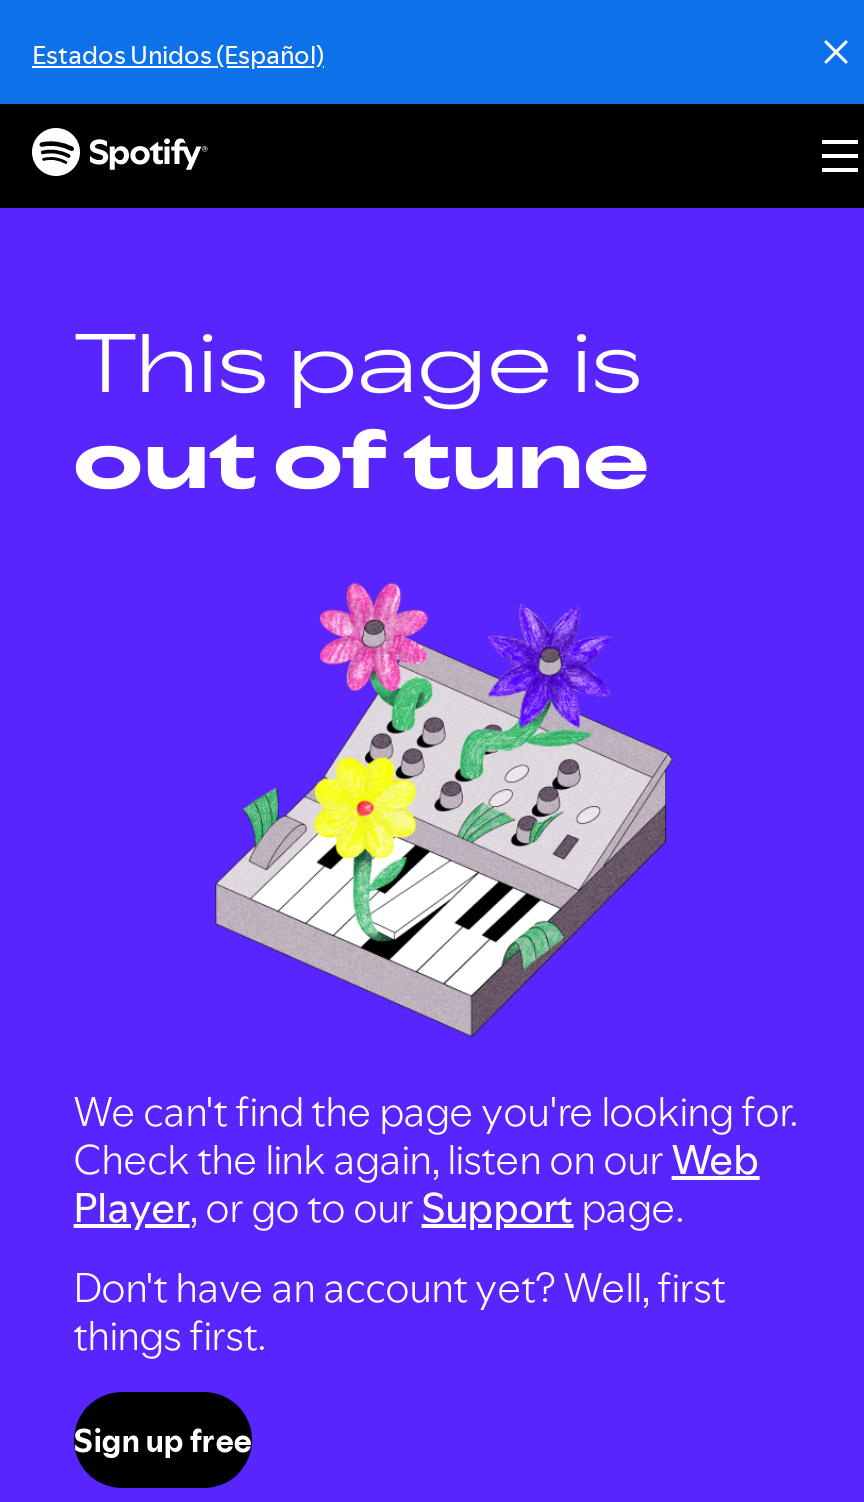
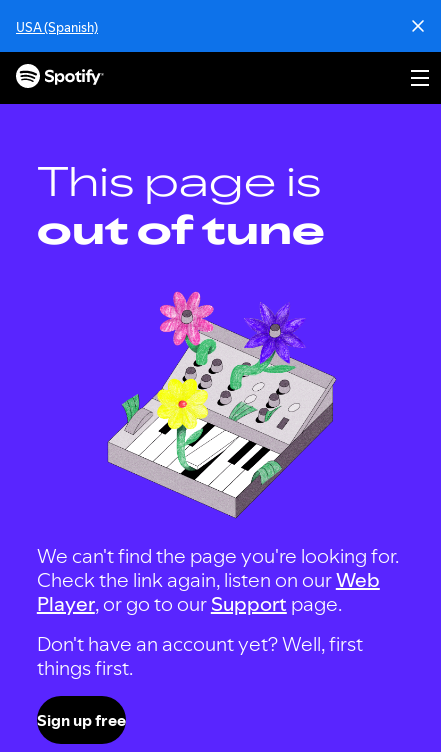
- Estados Unidos (Español)
+ USA (Spanish)
